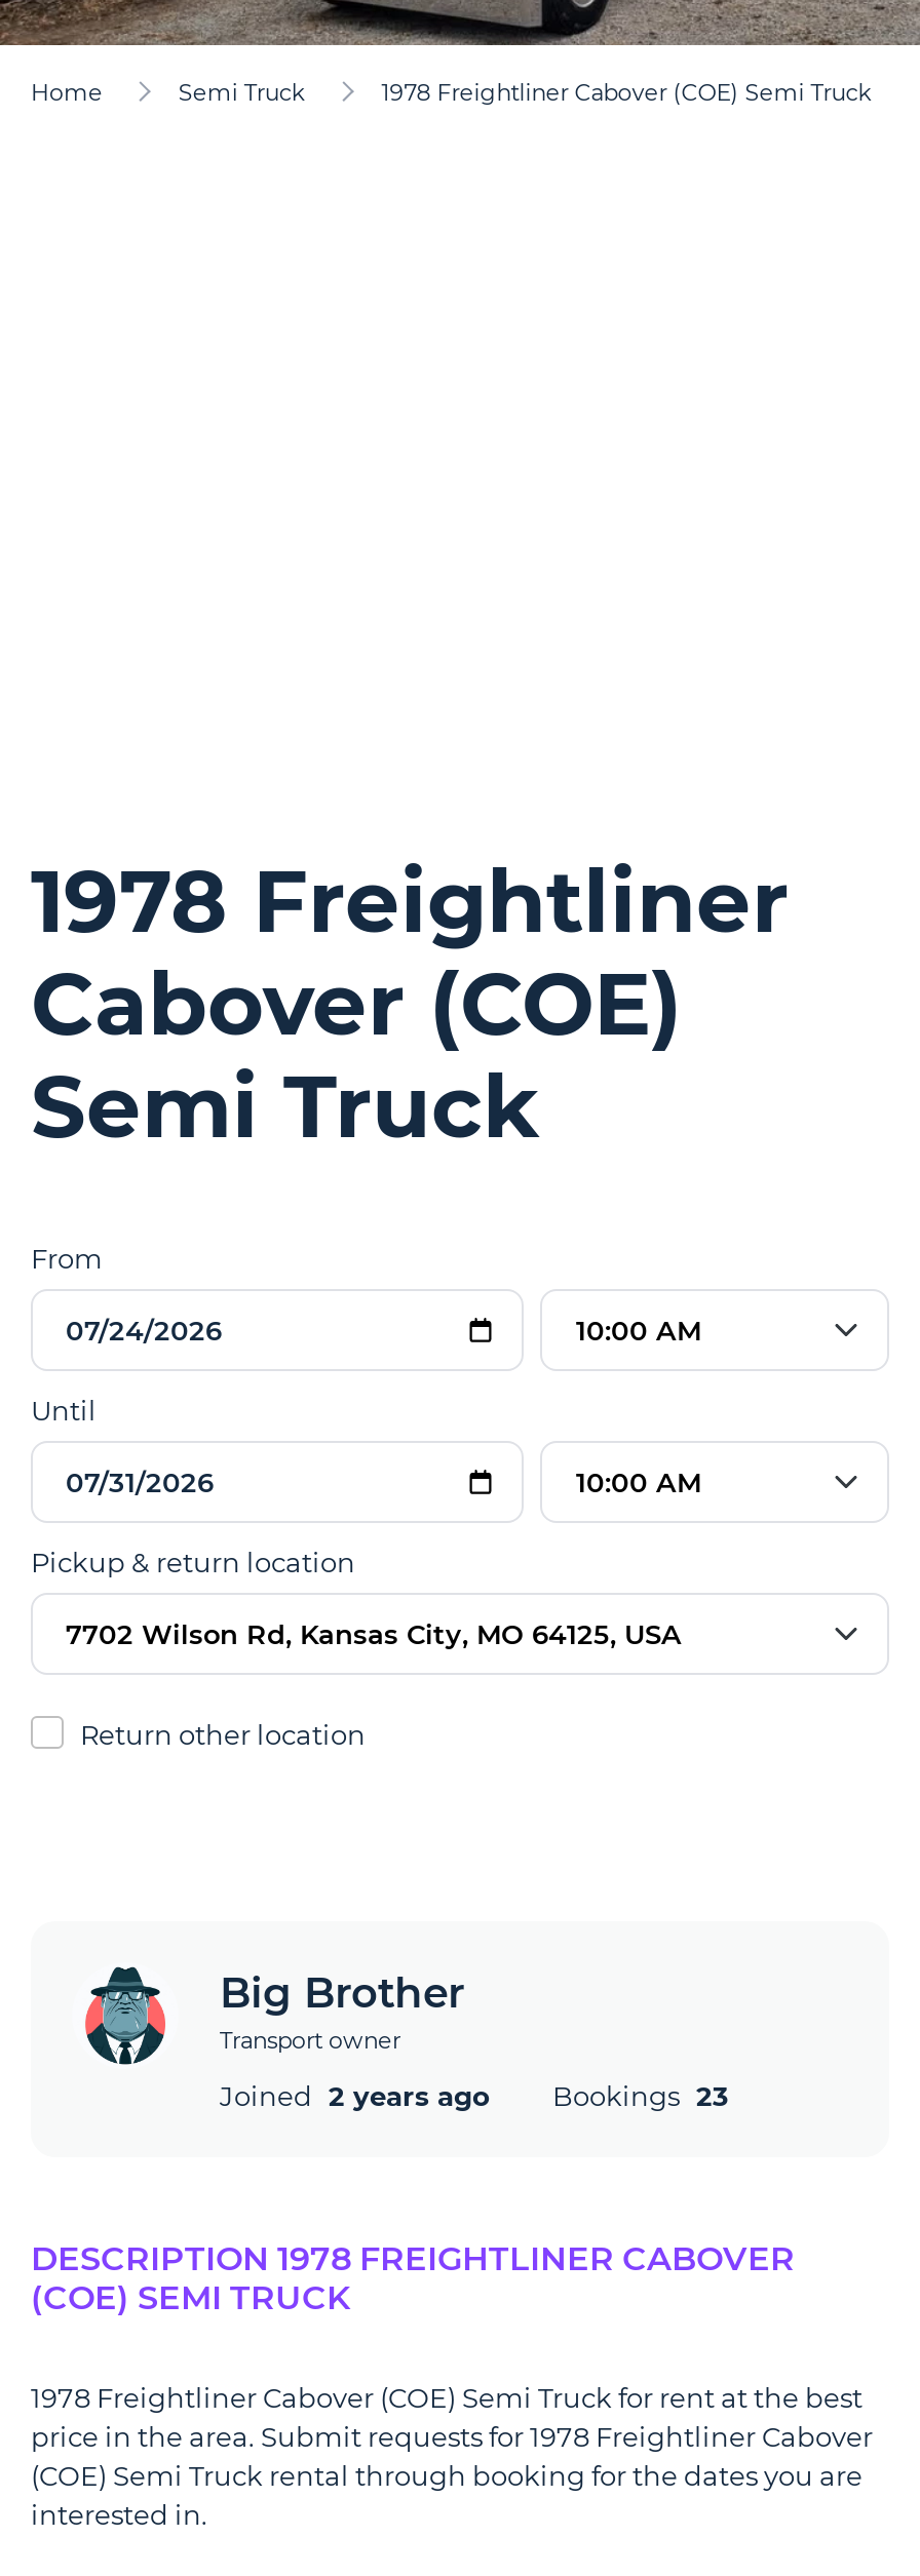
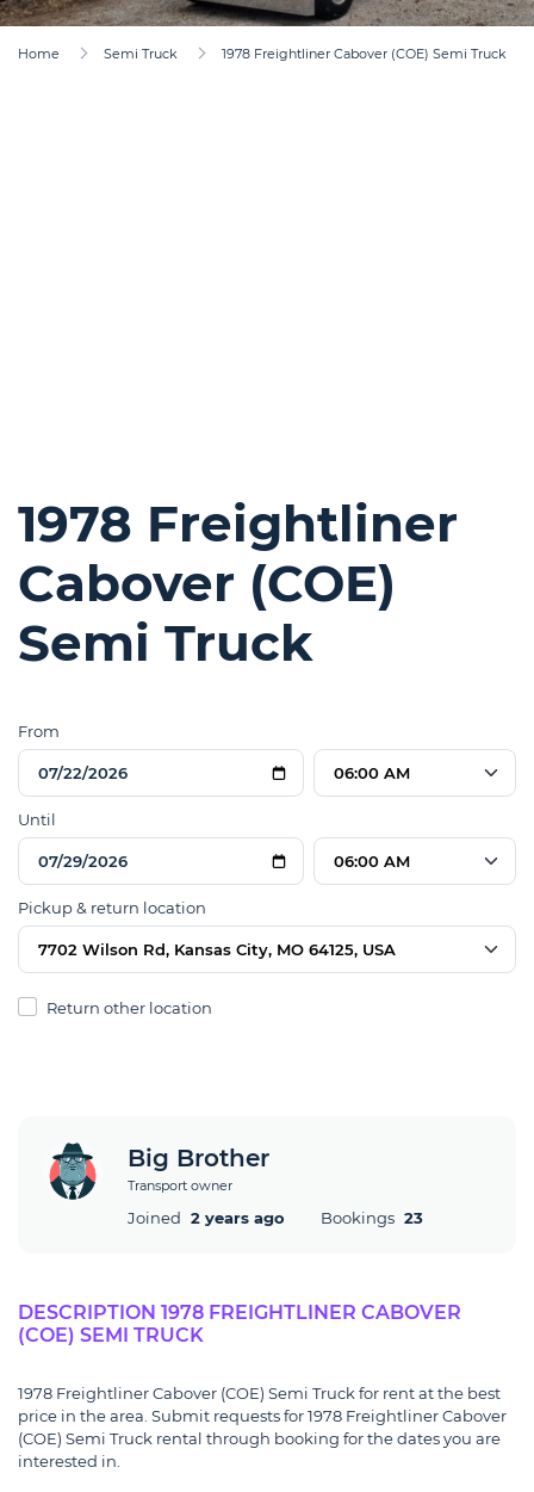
- 10:00 AM
+ 06:00 AM

- 10:00 AM
+ 06:00 AM
